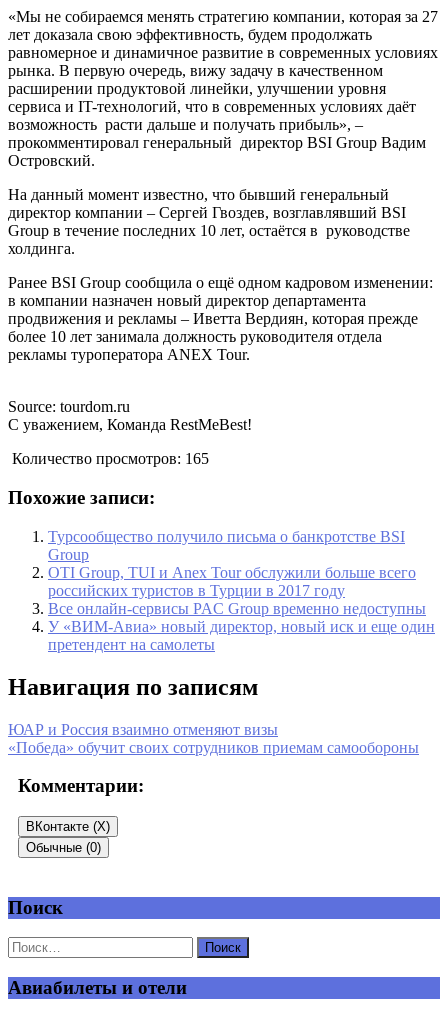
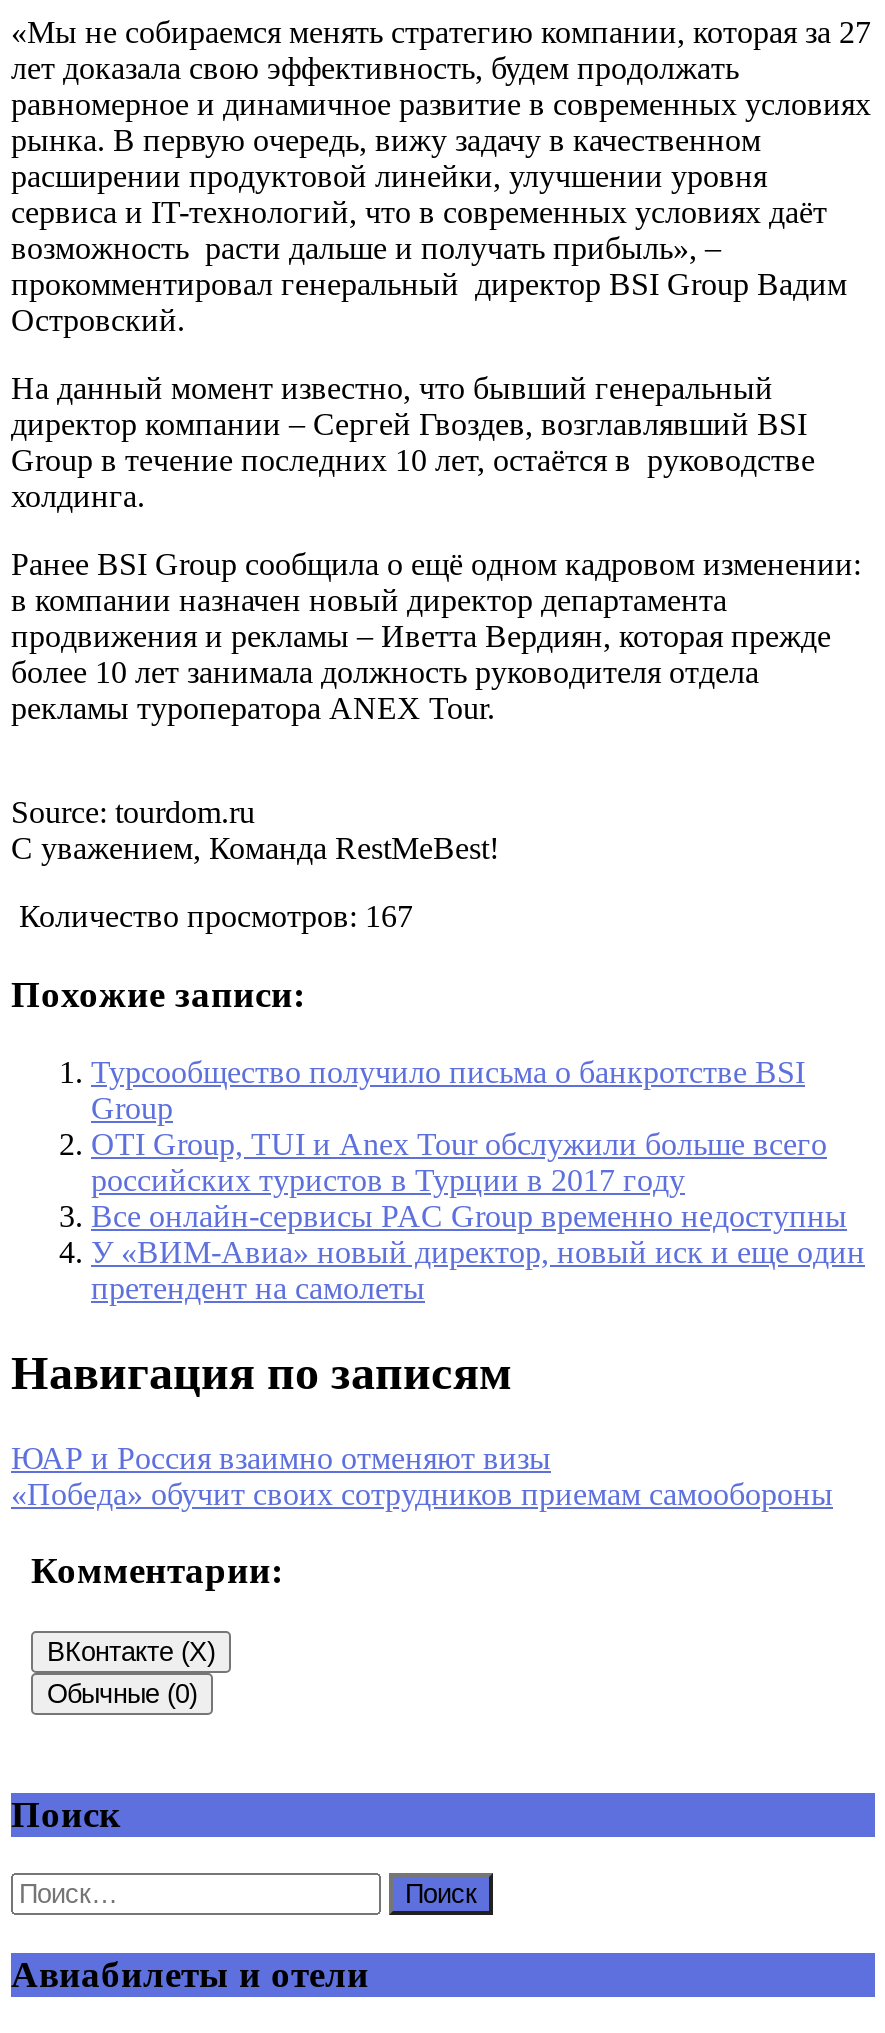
- Количество просмотров: 165
+ Количество просмотров: 167
